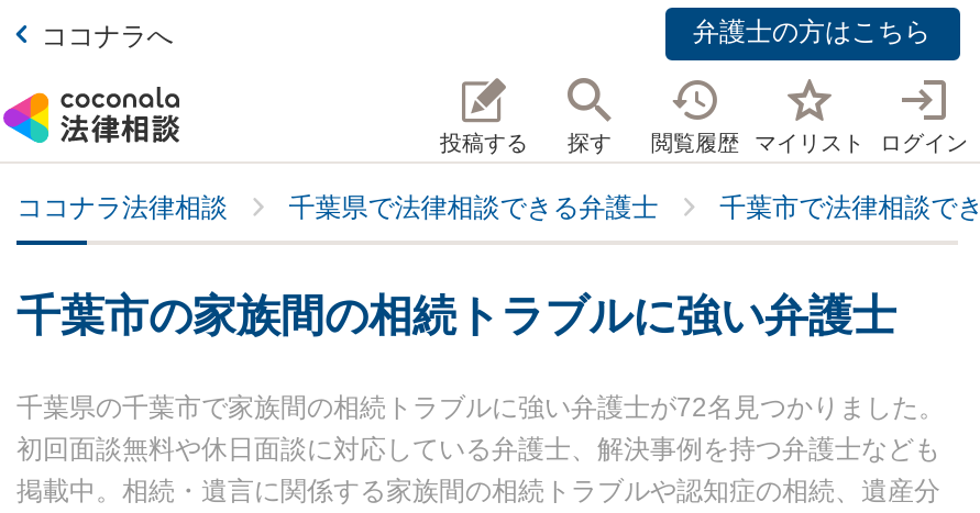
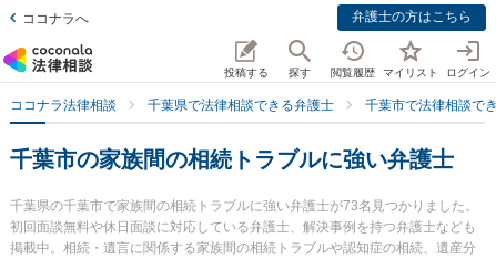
- 千葉県の千葉市で家族間の相続トラブルに強い弁護士が72名見つかりました。
+ 千葉県の千葉市で家族間の相続トラブルに強い弁護士が73名見つかりました。
